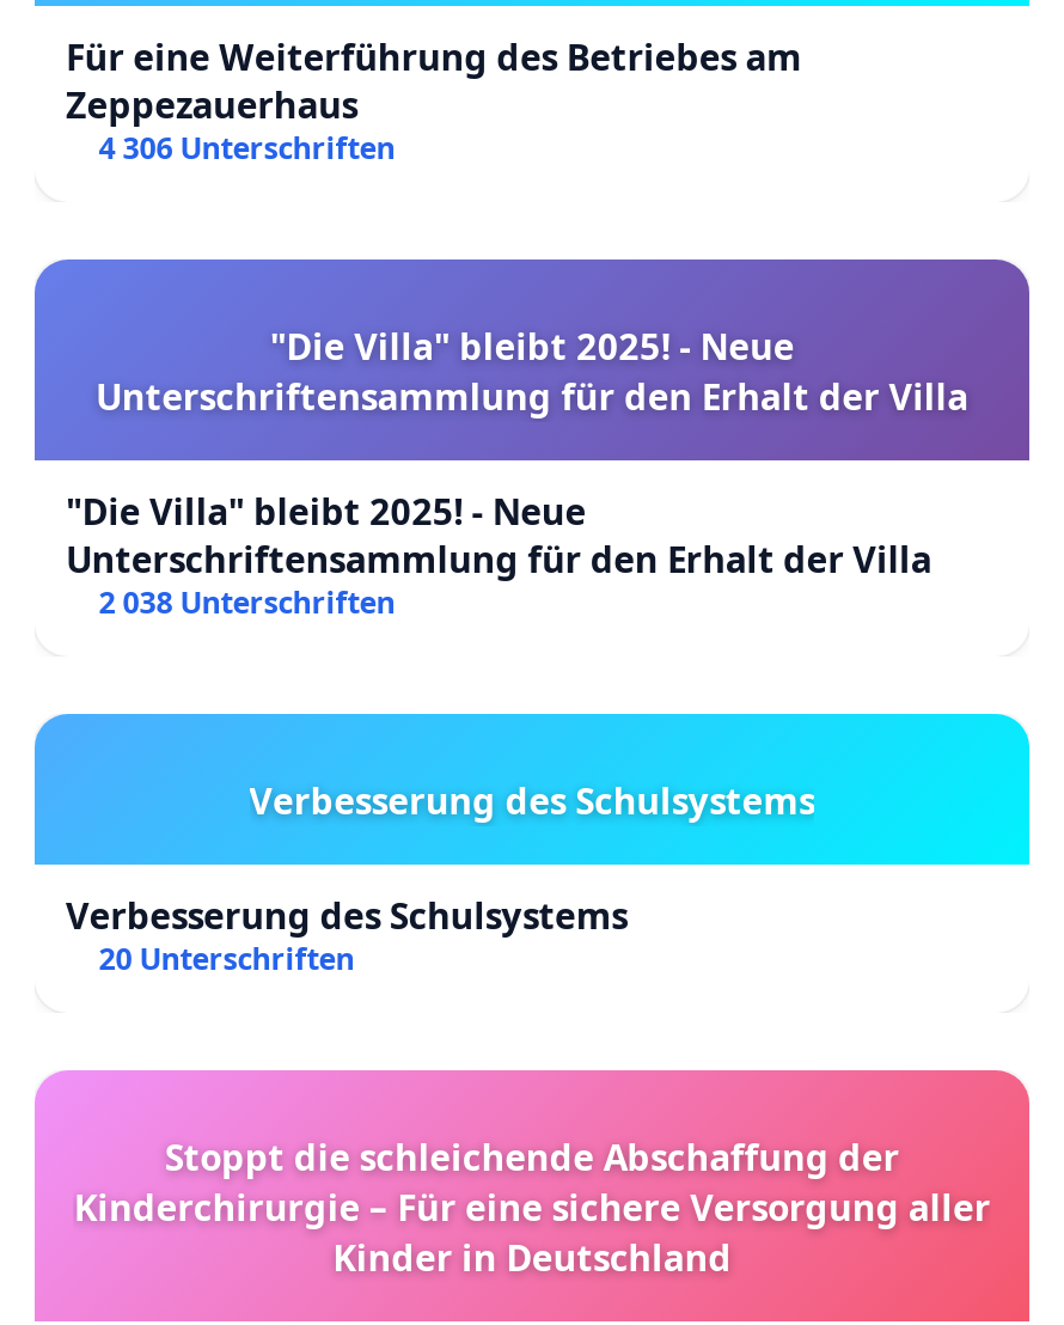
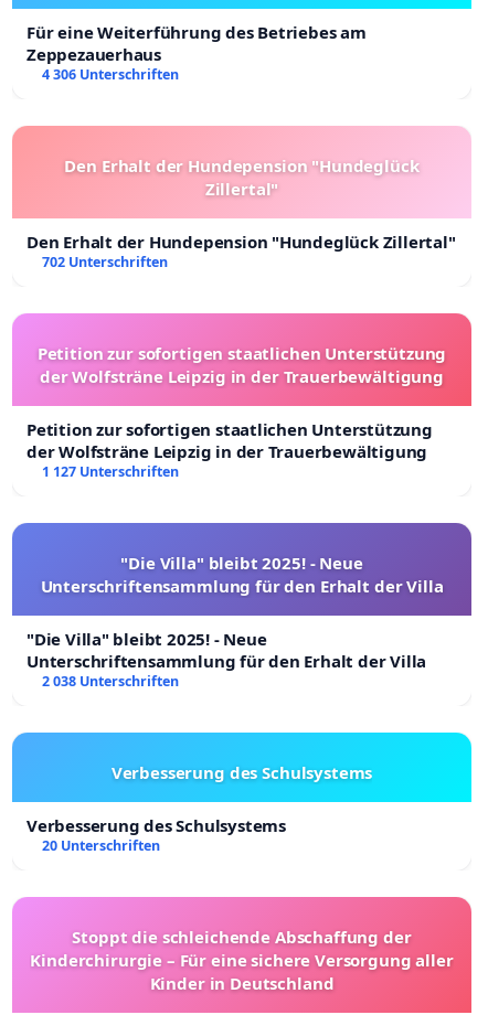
+ [image]
+ Petition zur sofortigen staatlichen Unterstützung
+ der Wolfsträne Leipzig in der Trauerbewältigung
+ Petition zur sofortigen staatlichen Unterstützung
+ der Wolfsträne Leipzig in der Trauerbewältigung
+ 1 127 Unterschriften

+ [image]
+ Den Erhalt der Hundepension "Hundeglück
+ Zillertal"
+ Den Erhalt der Hundepension "Hundeglück Zillertal"
+ 702 Unterschriften
